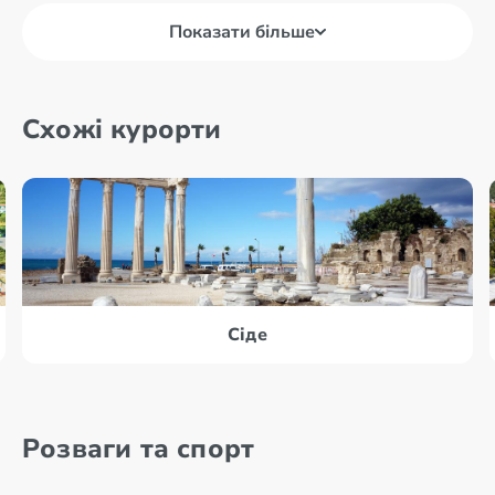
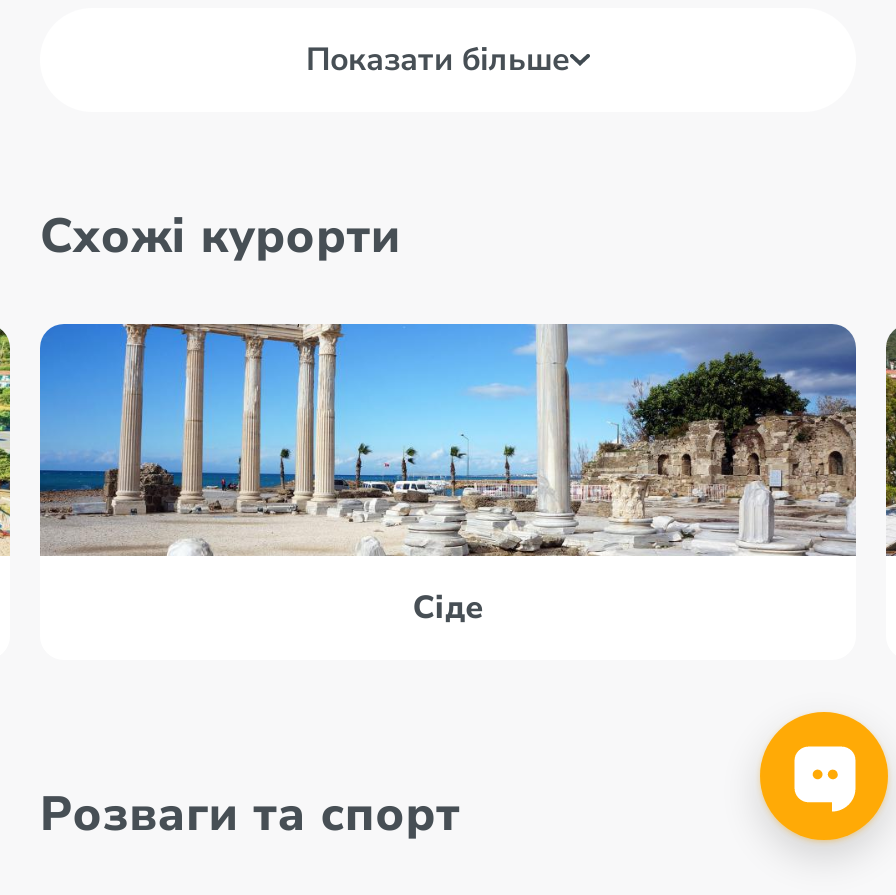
+ [image]
